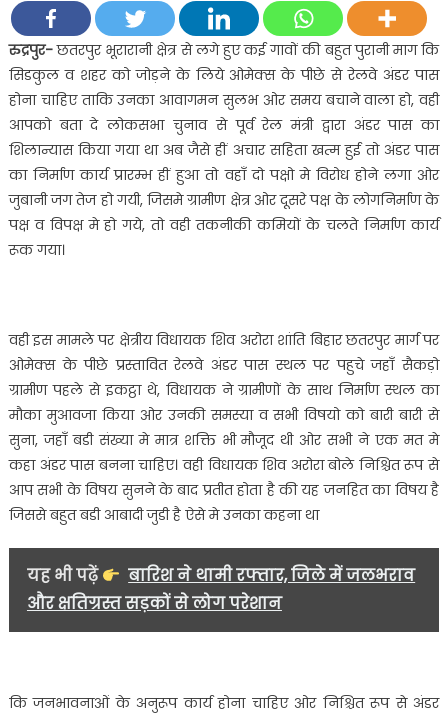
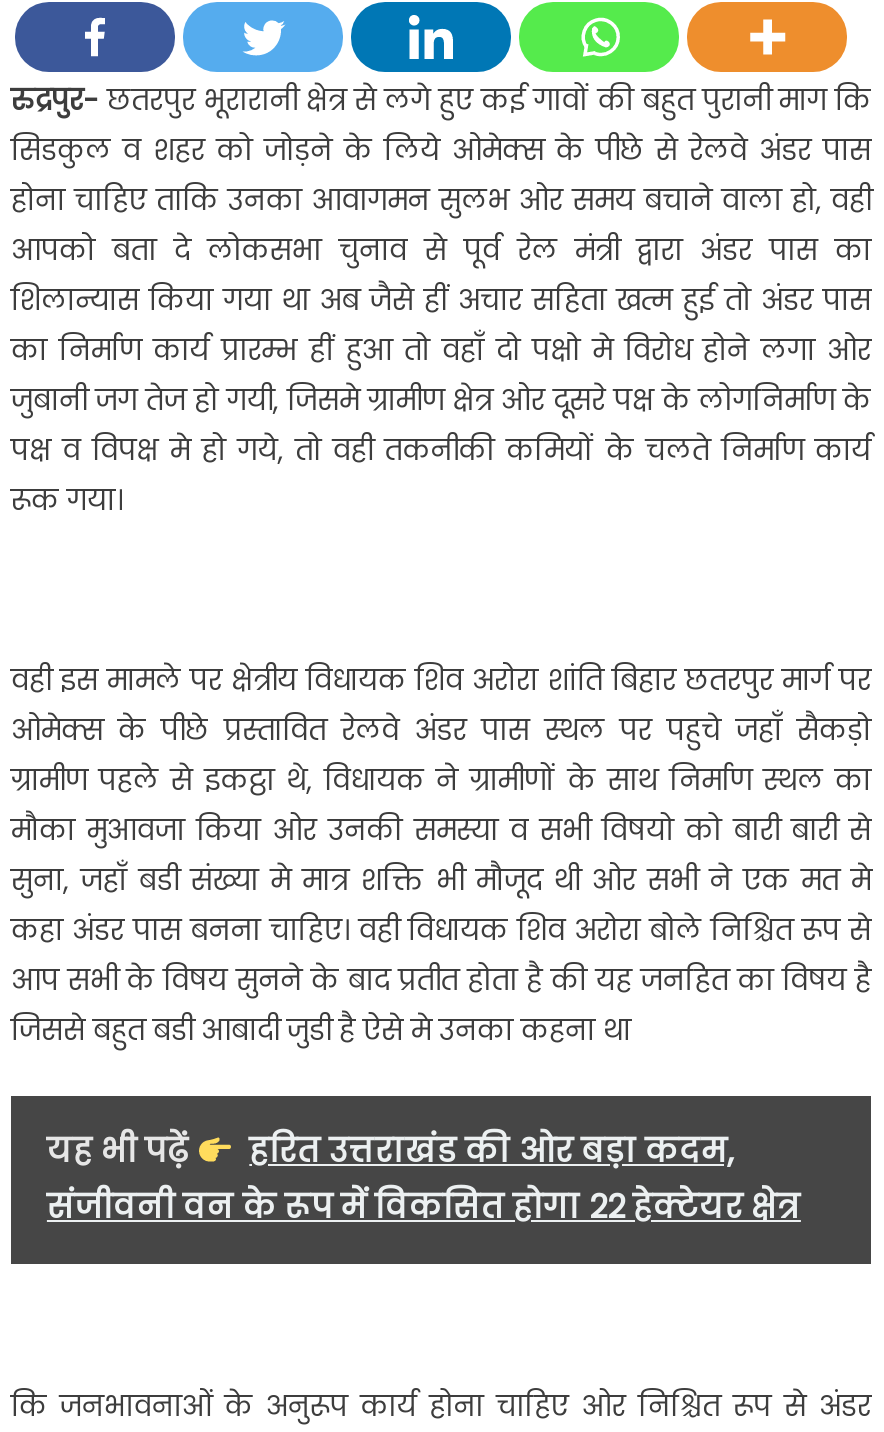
- बारिश ने थामी रफ्तार, जिले में जलभराव
- और क्षतिग्रस्त सड़कों से लोग परेशान
+ हरित उत्तराखंड की ओर बड़ा कदम,
+ संजीवनी वन के रूप में विकसित होगा 22 हेक्टेयर क्षेत्र
